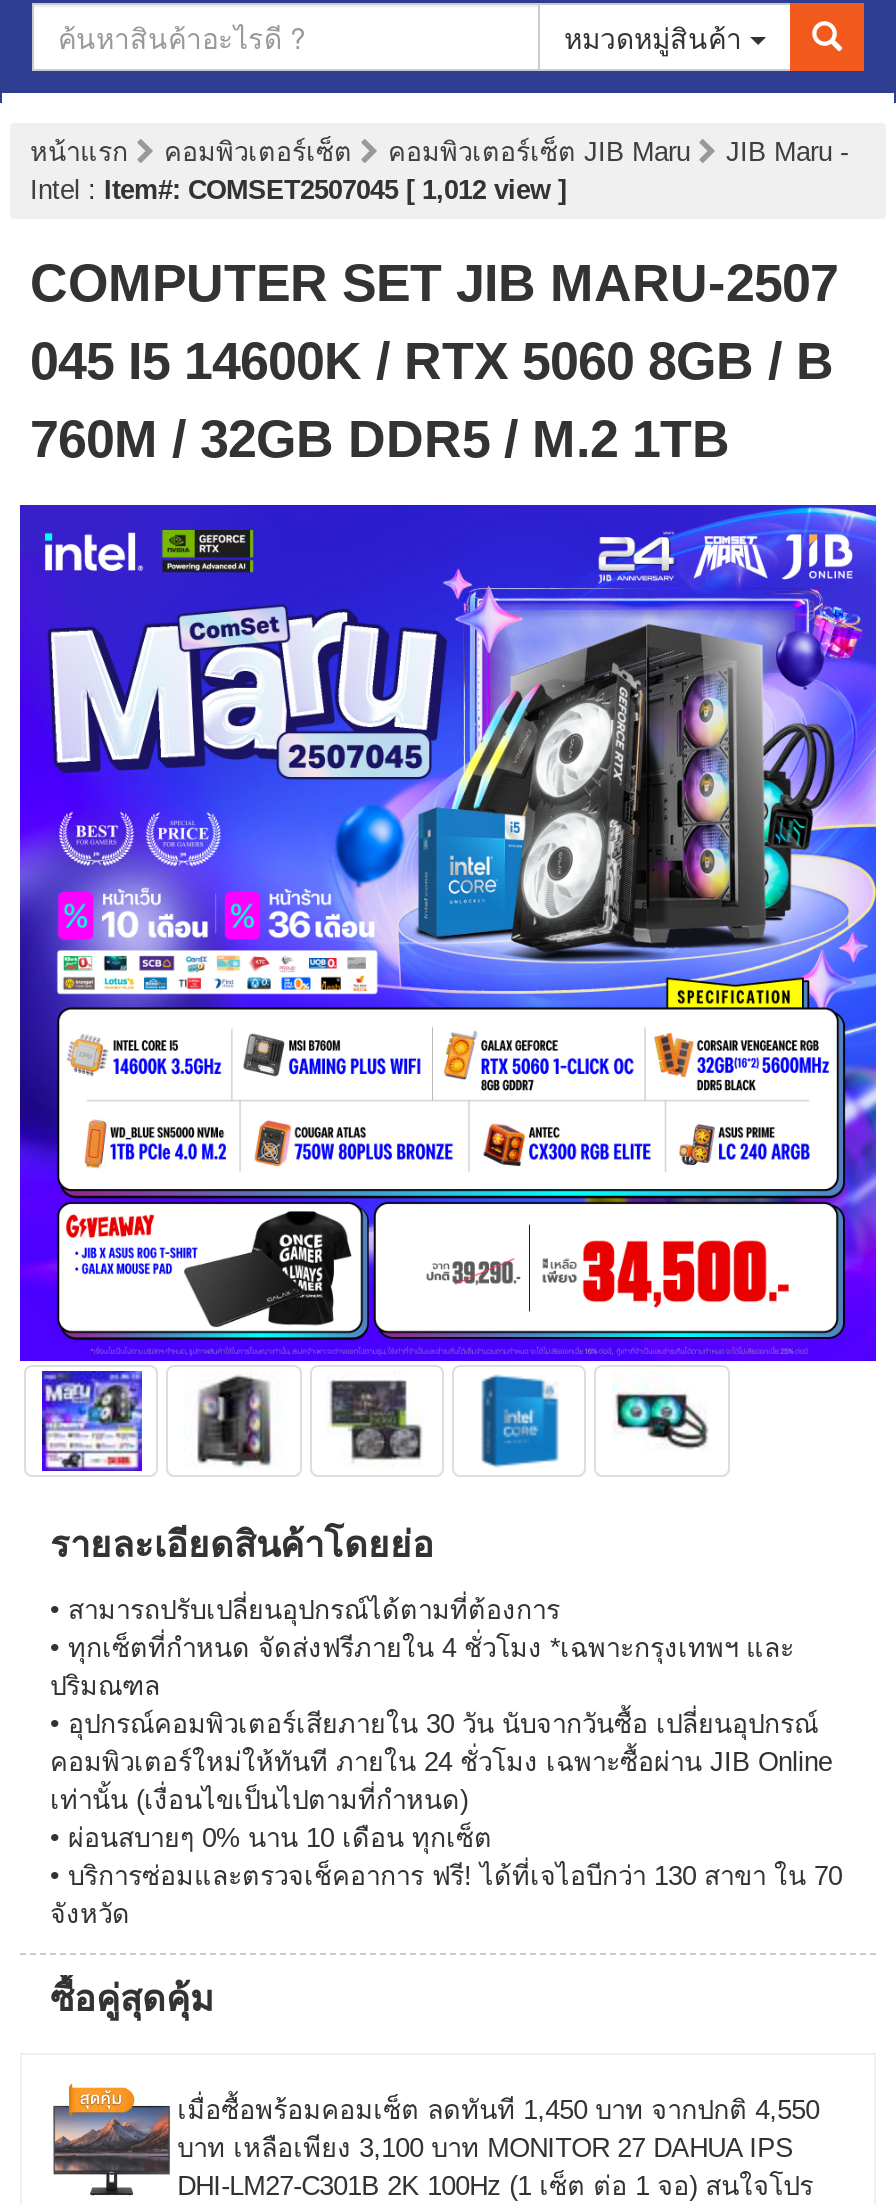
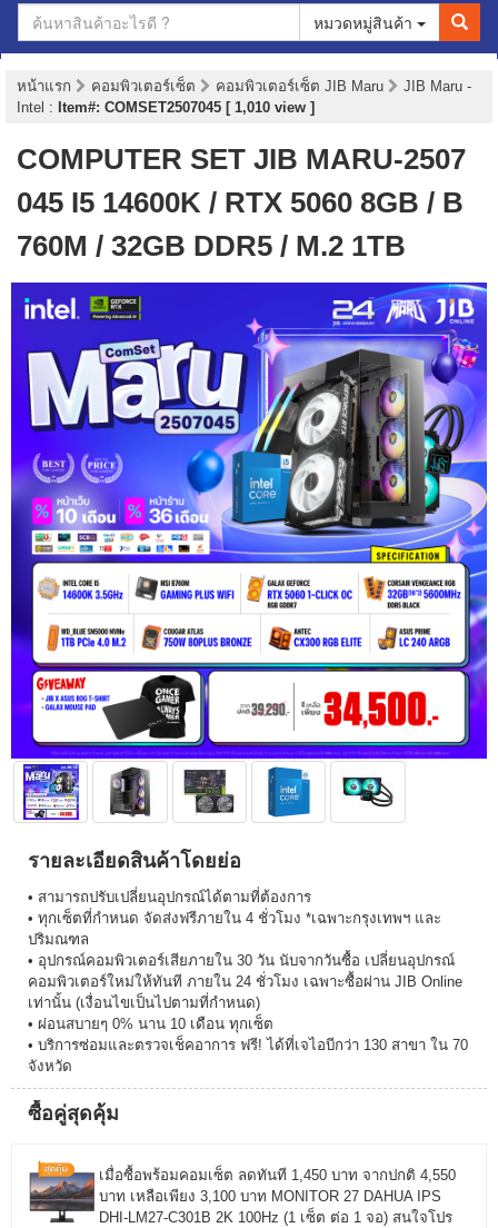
- Intel: Item#: COMSET2507045 [ 1,012 view ]
+ Intel: Item#: COMSET2507045 [ 1,010 view ]
